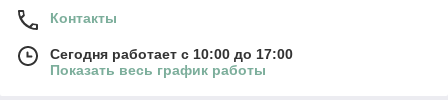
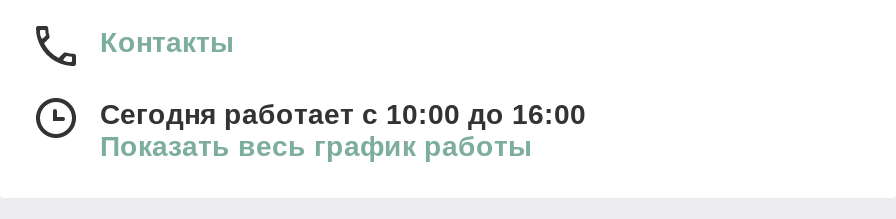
- Сегодня работает с 10:00 до 17:00
+ Сегодня работает с 10:00 до 16:00
